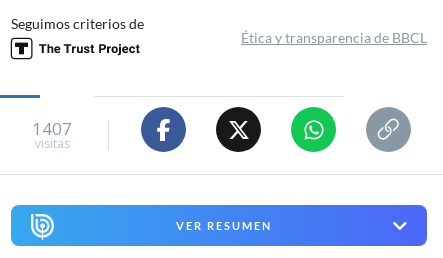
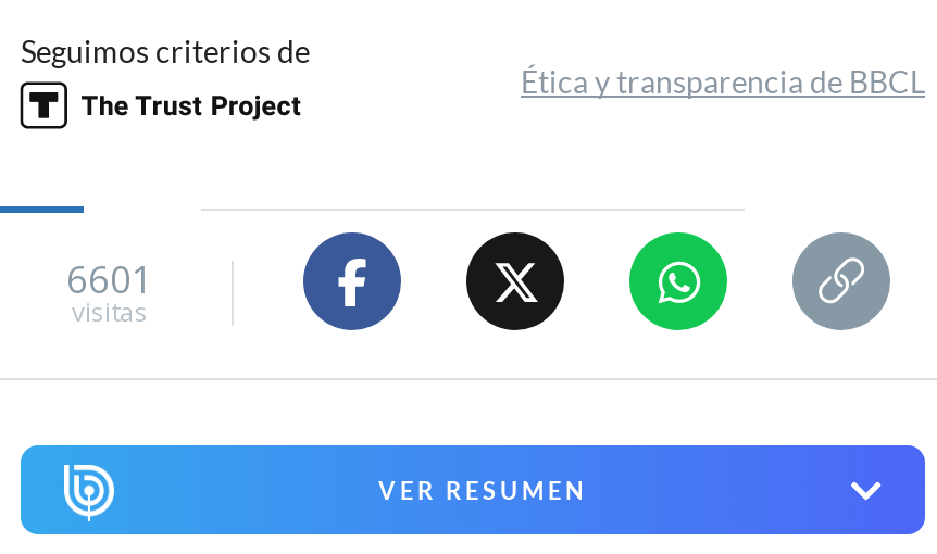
- 1407
+ 6601
